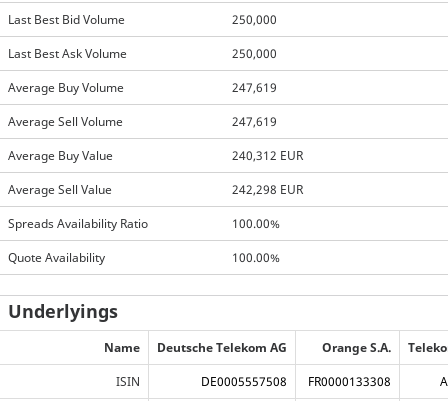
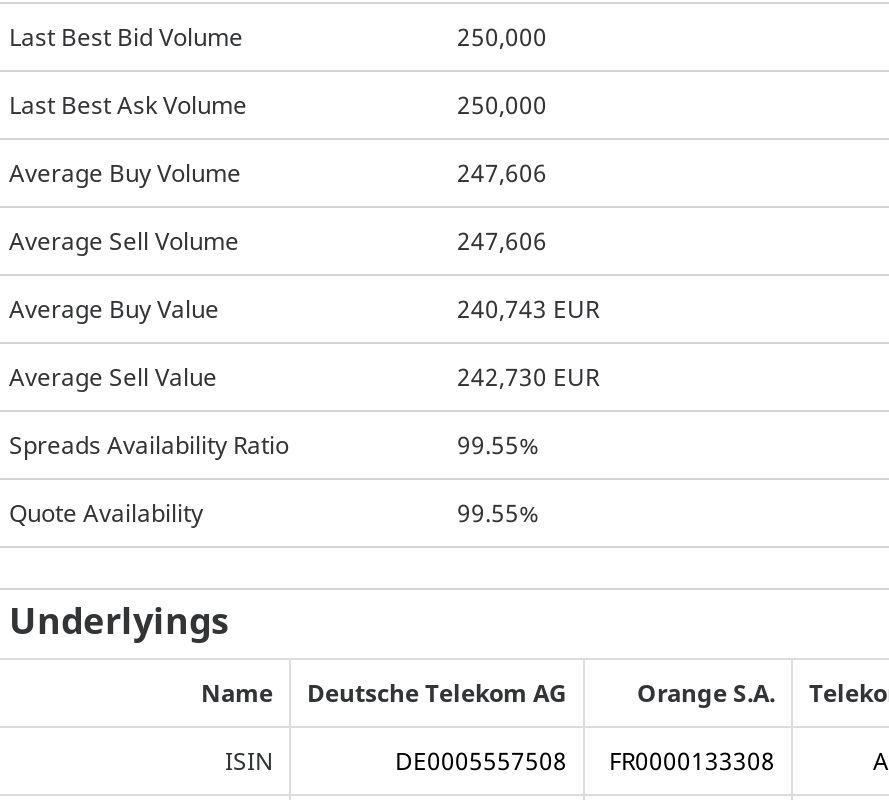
- 247,619
+ 247,606

- 247,619
+ 247,606

- 240,312 EUR
+ 240,743 EUR

- 242,298 EUR
+ 242,730 EUR

- 100.00%
+ 99.55%

- 100.00%
+ 99.55%
